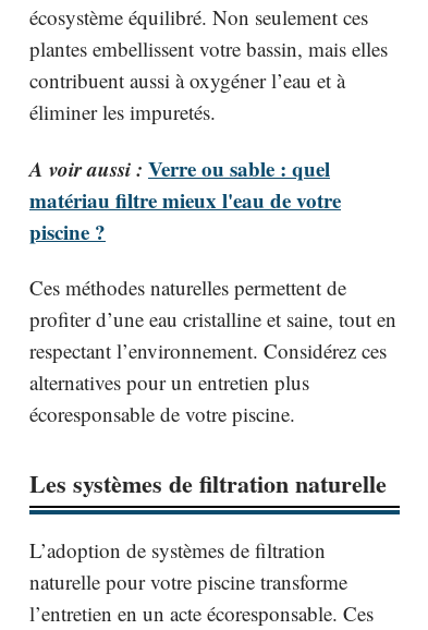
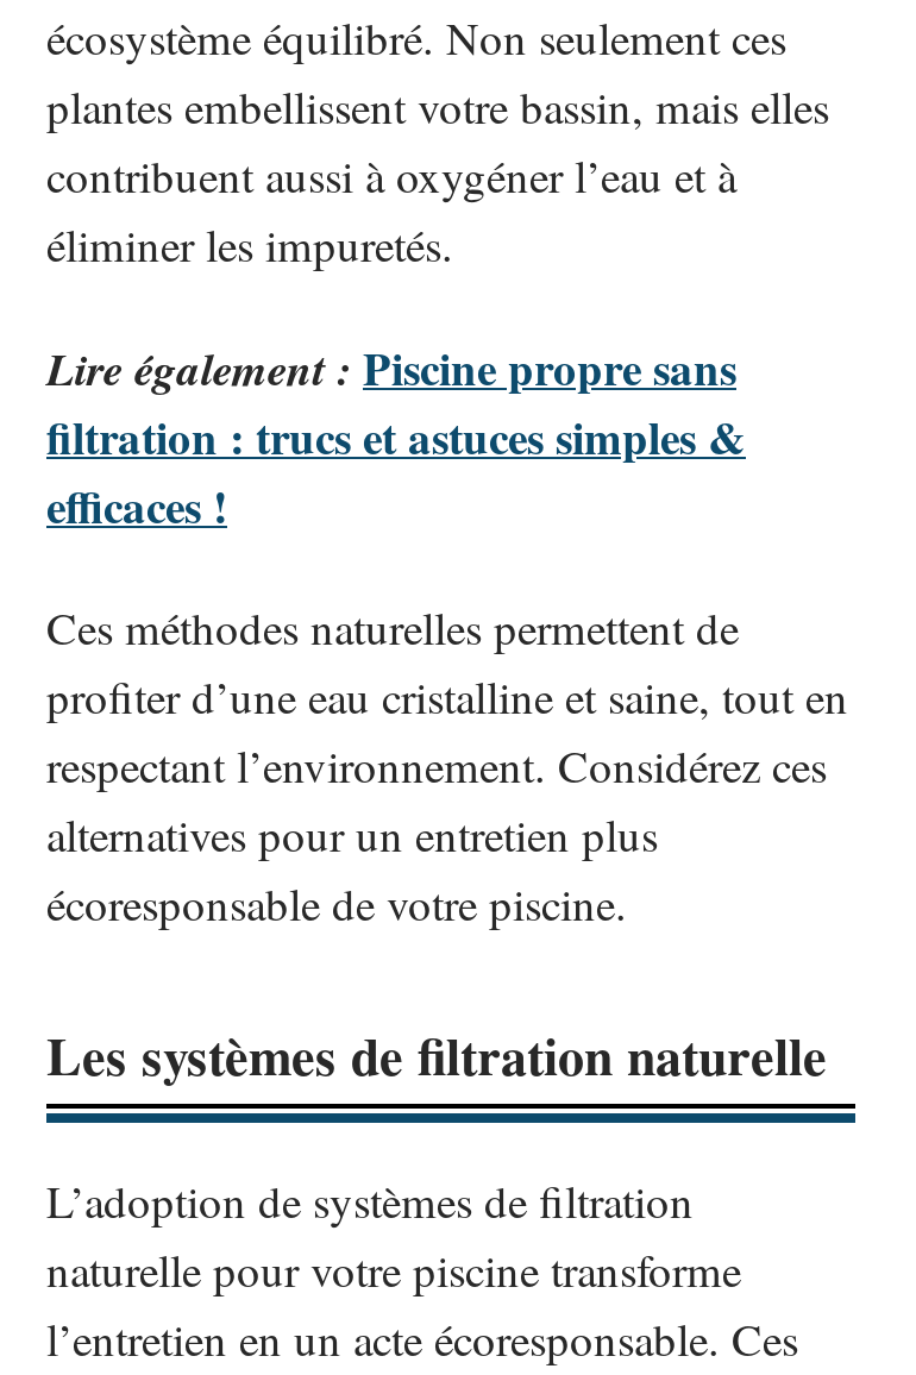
- A voir aussi : Verre ou sable : quel
- matériau filtre mieux l'eau de votre
- piscine ?
+ Lire également : Piscine propre sans
+ filtration : trucs et astuces simples &
+ efficaces !
